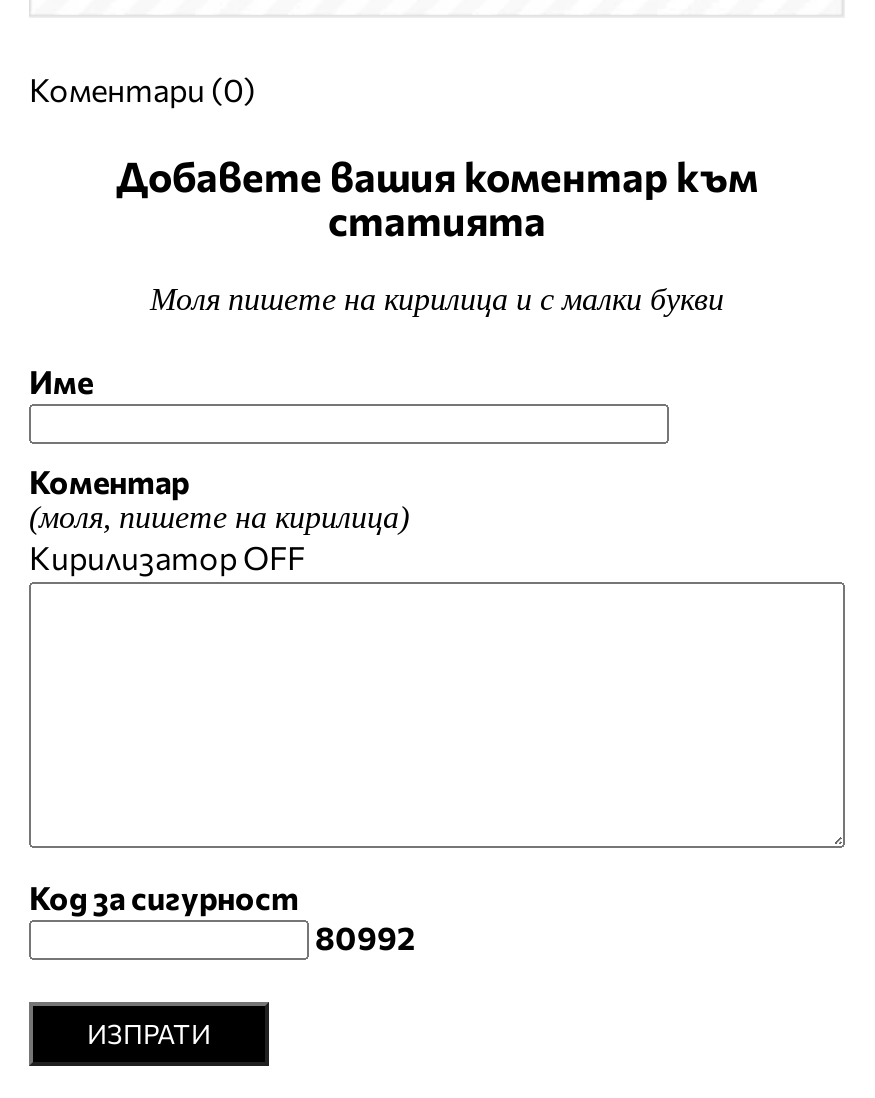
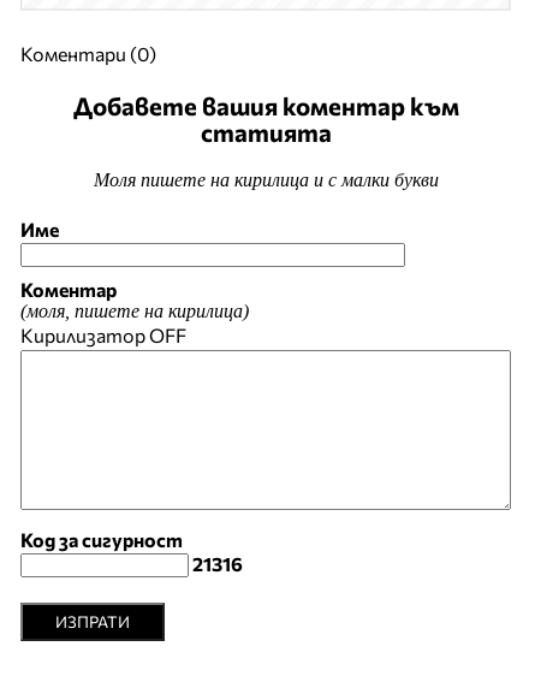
- 80992
+ 21316
